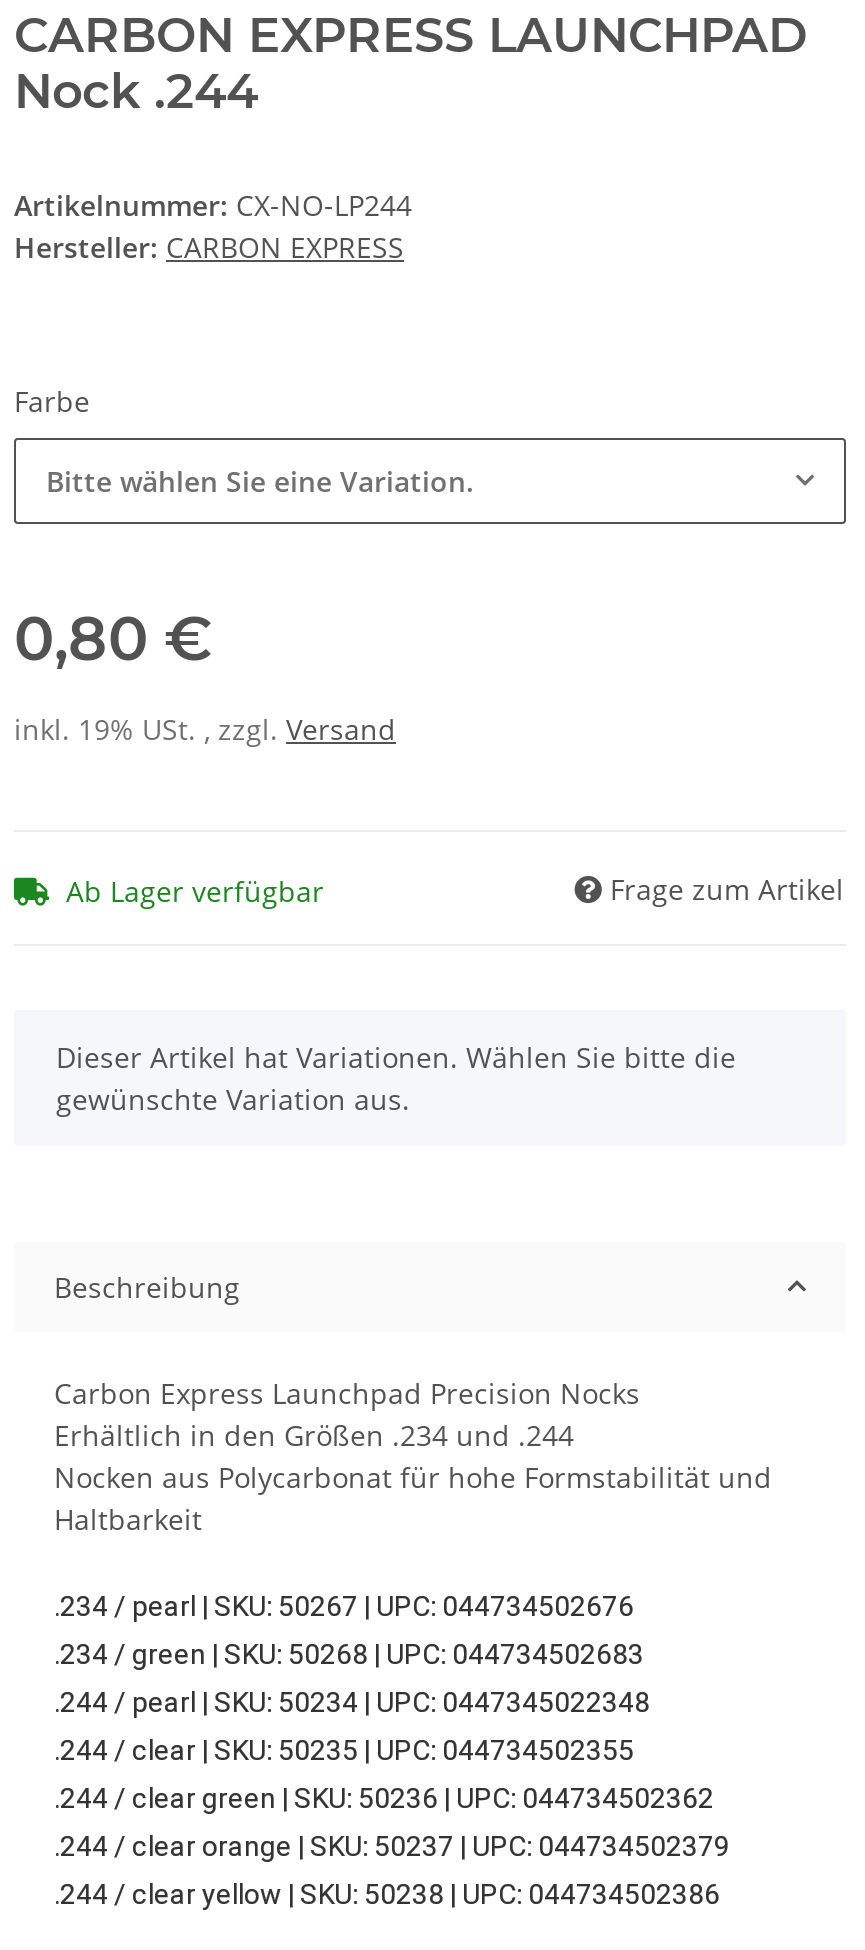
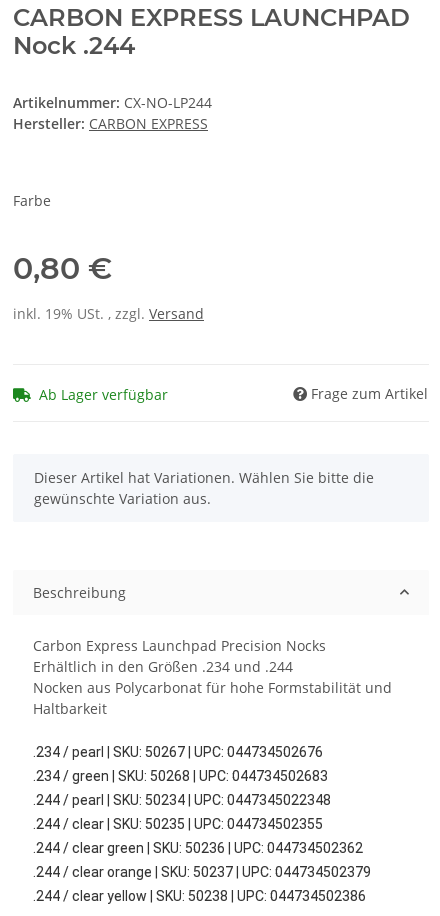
- Bitte wählen Sie eine Variation.
